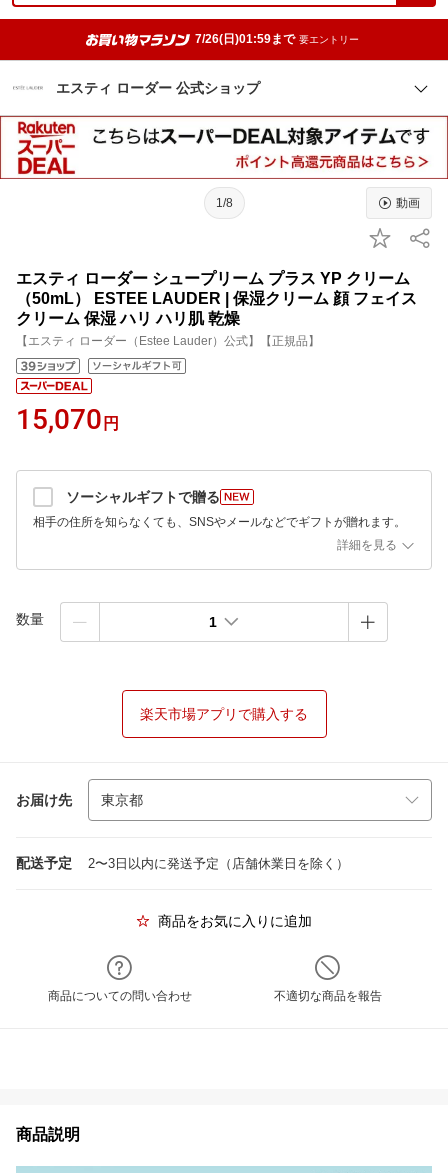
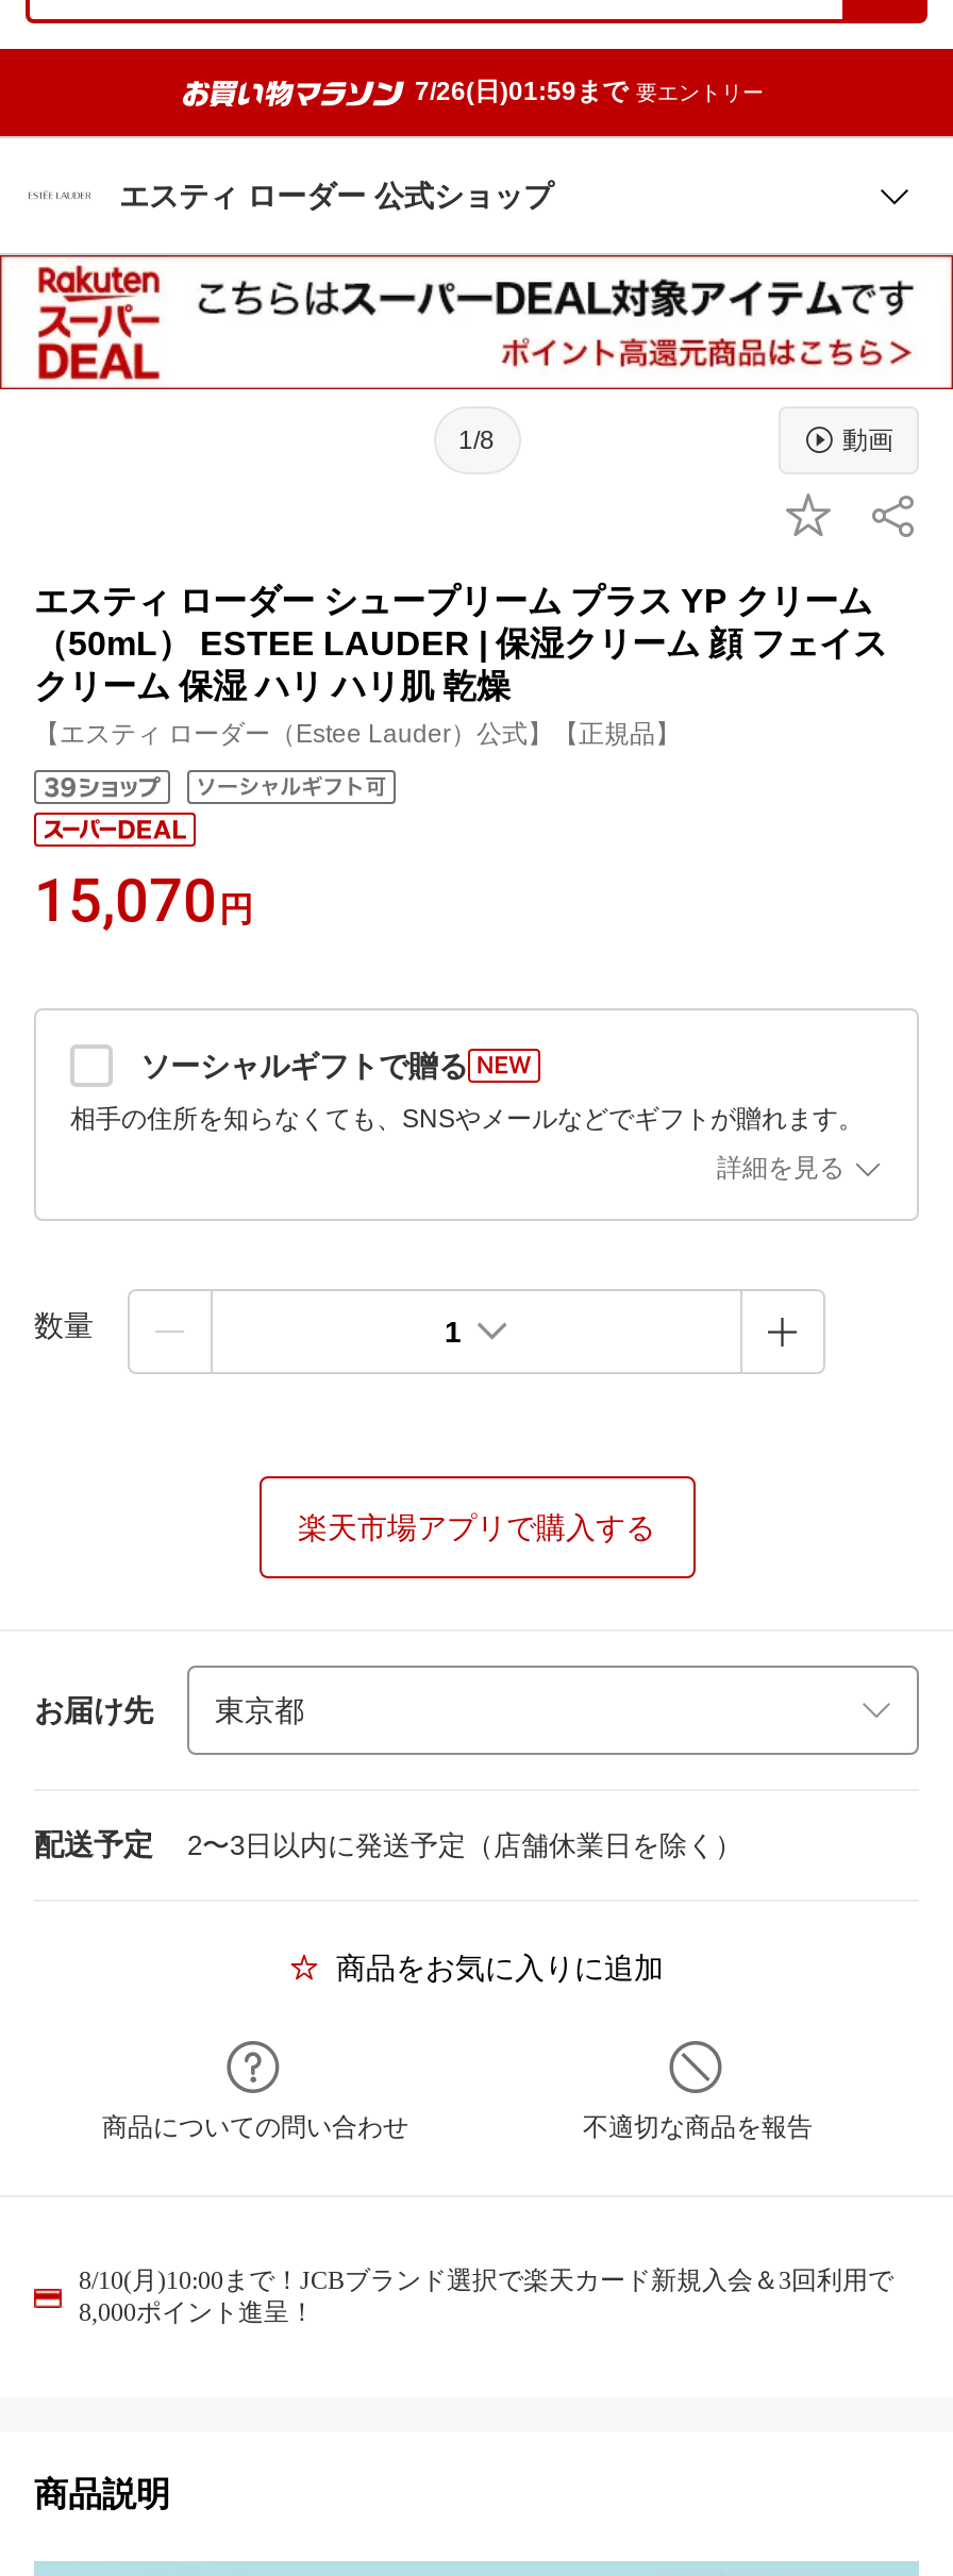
+ 8/10(月)10:00まで！JCBブランド選択で楽天カード新規入会＆3回利用で
+ 8,000ポイント進呈！
